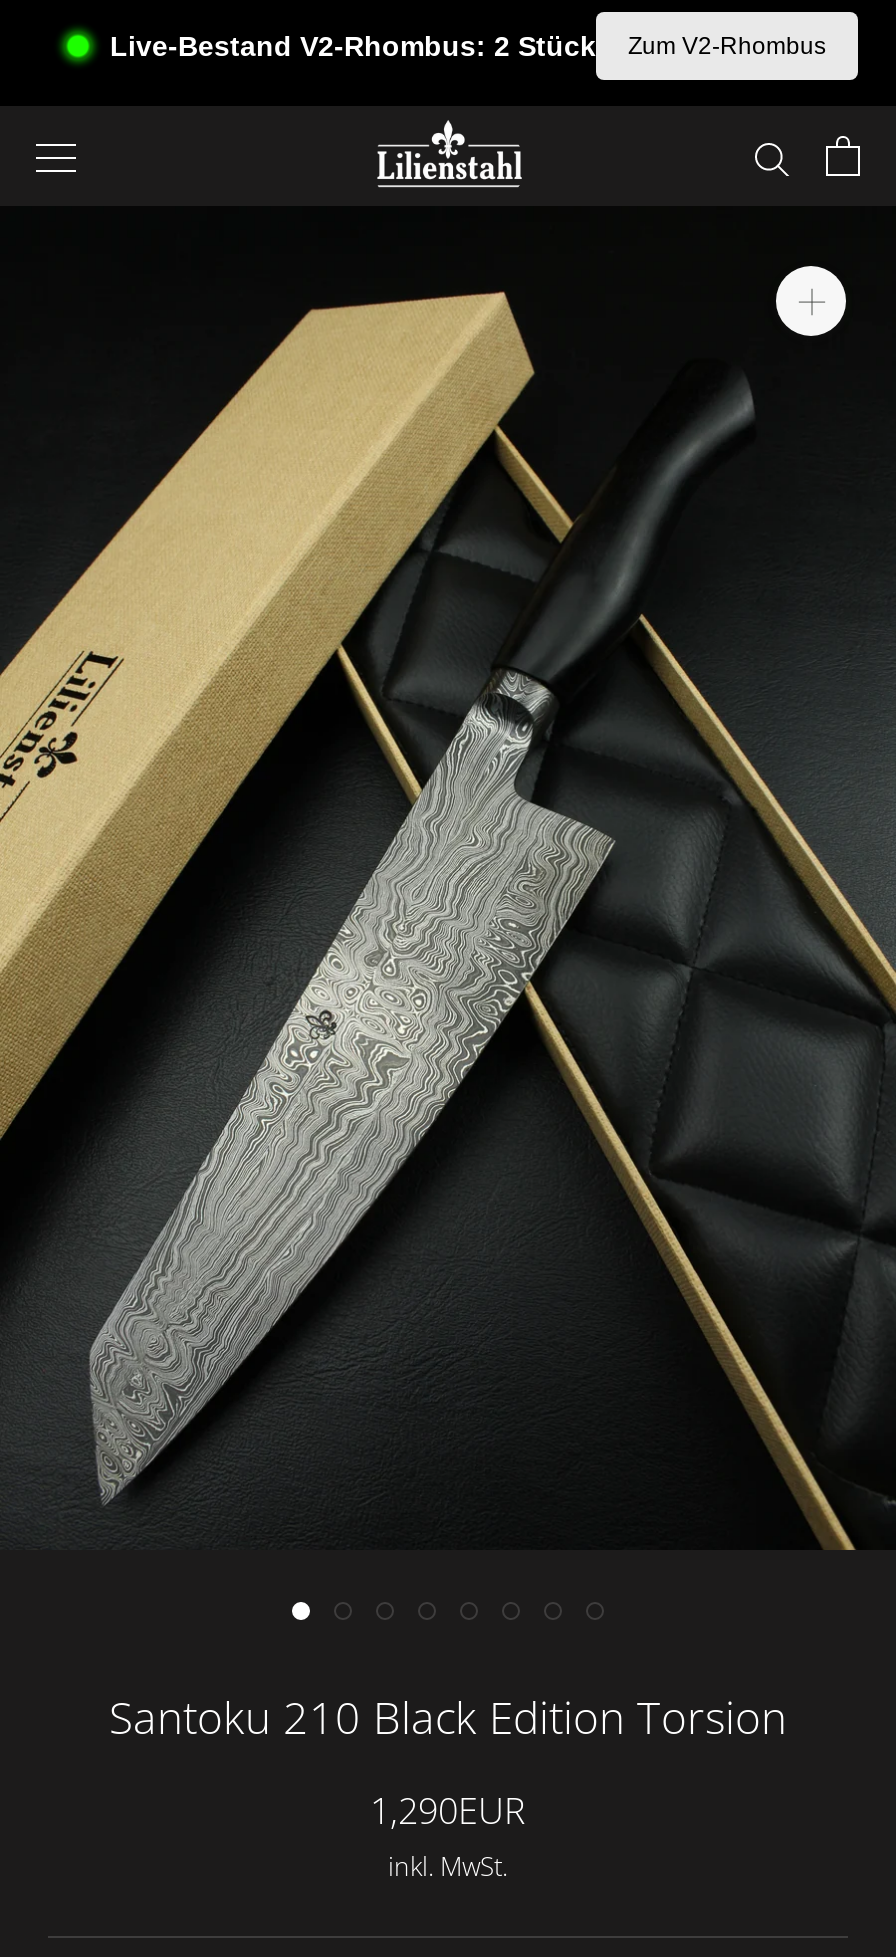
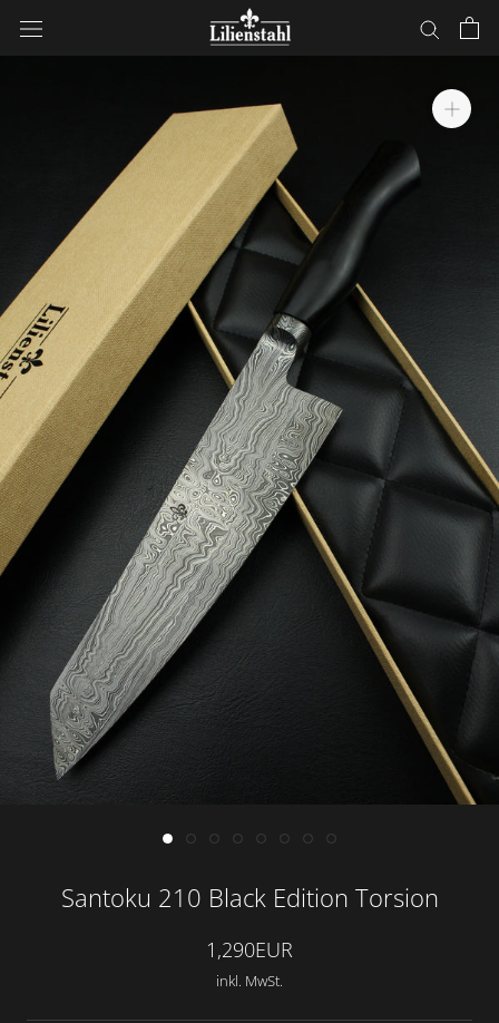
- Live-Bestand V2-Rhombus: 2 Stück
- Zum V2-Rhombus
